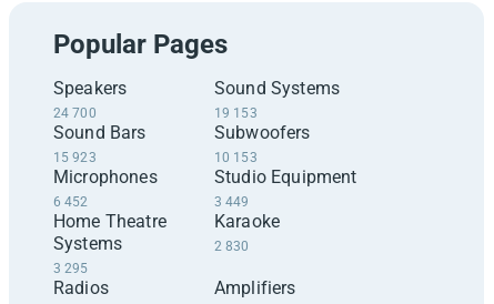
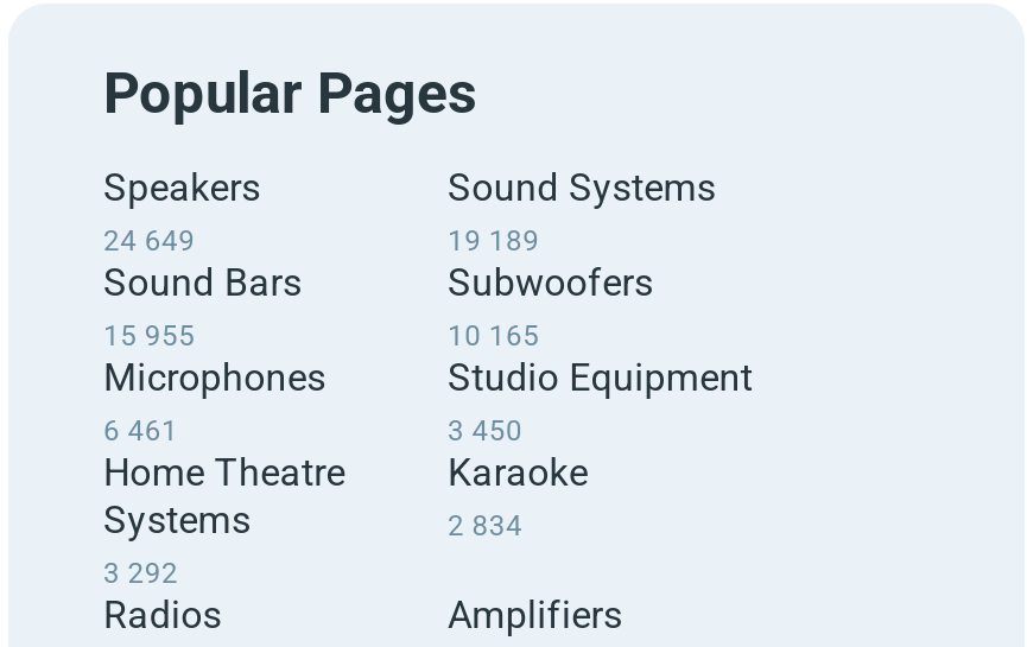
- 24 700
+ 24 649

- 19 153
+ 19 189

- 15 923
+ 15 955

- 10 153
+ 10 165

- 6 452
+ 6 461

- 3 449
+ 3 450

- 2 830
+ 2 834

- 3 295
+ 3 292
